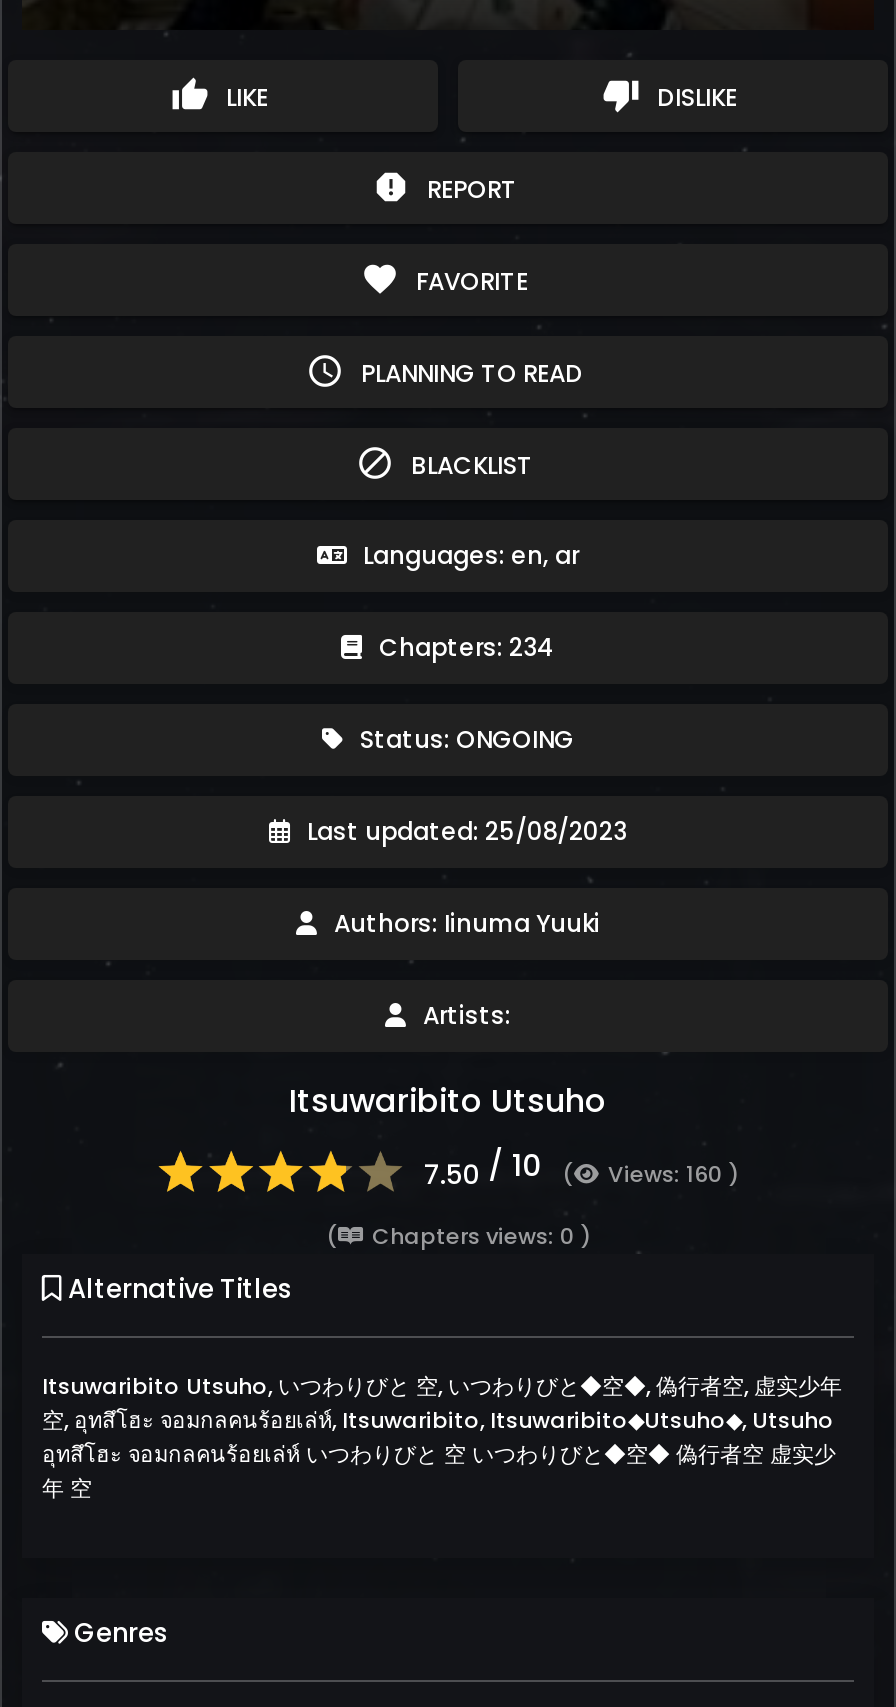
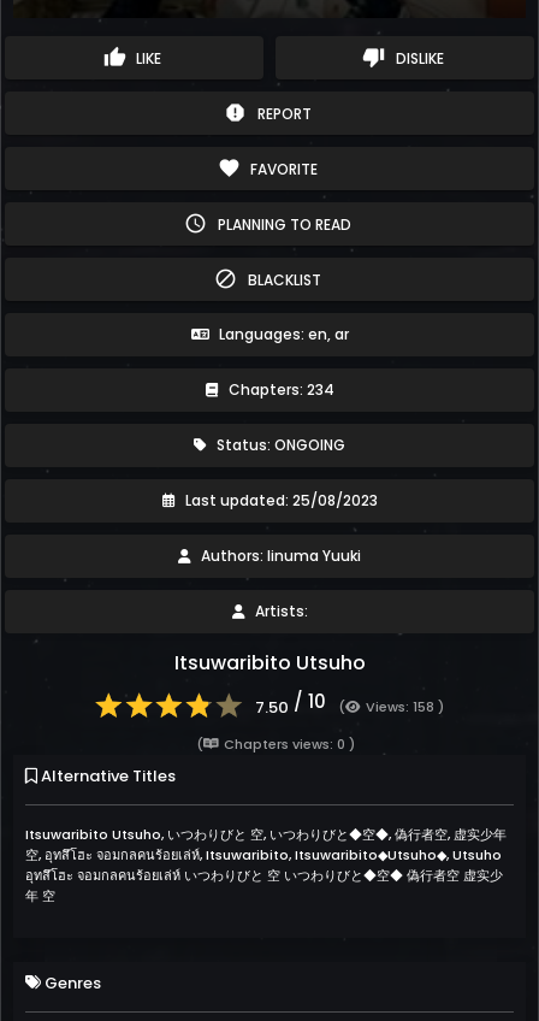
- Views: 160 )
+ Views: 158 )
